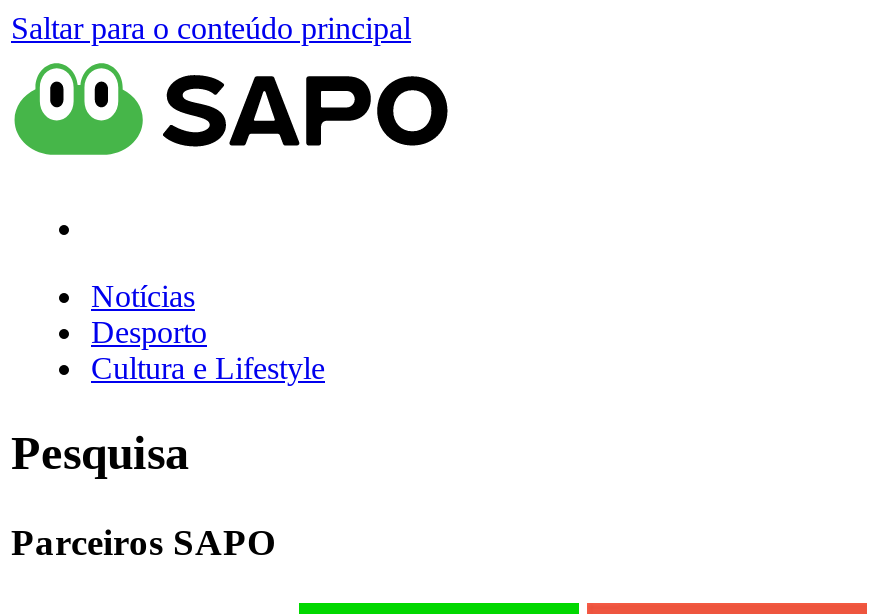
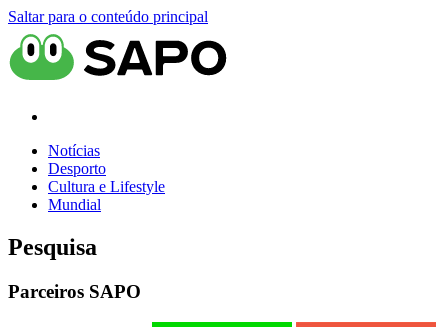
+ Mundial
